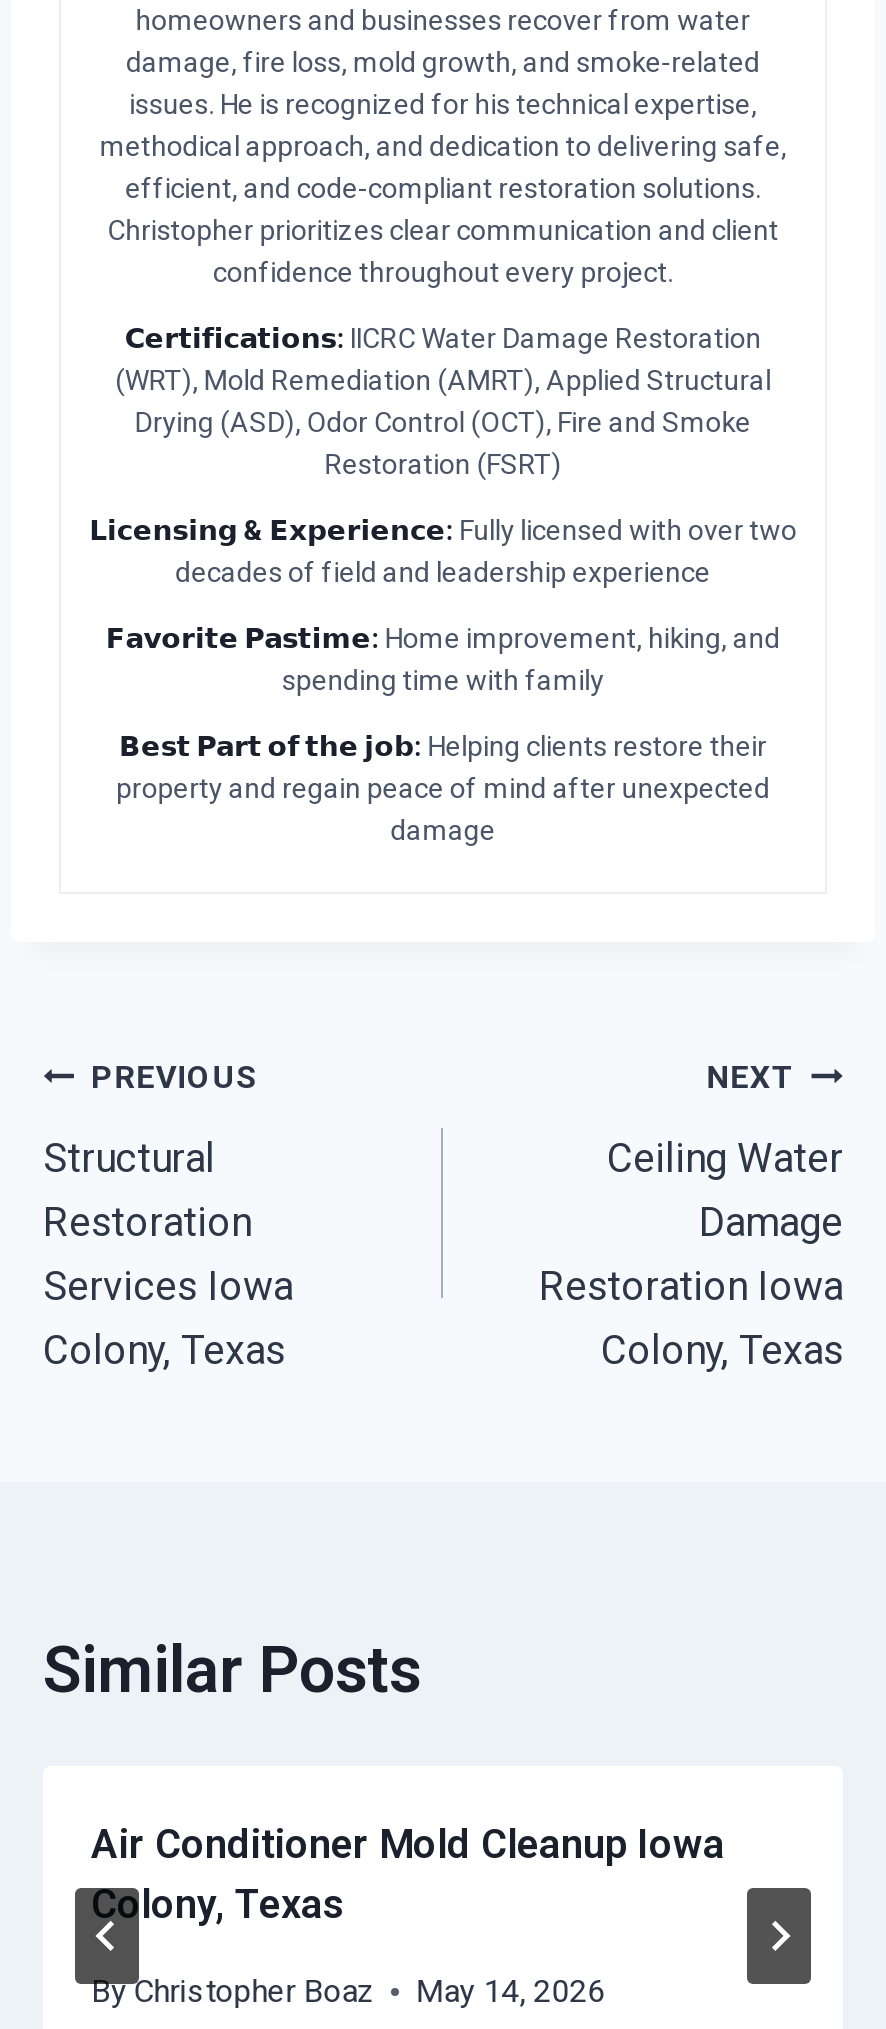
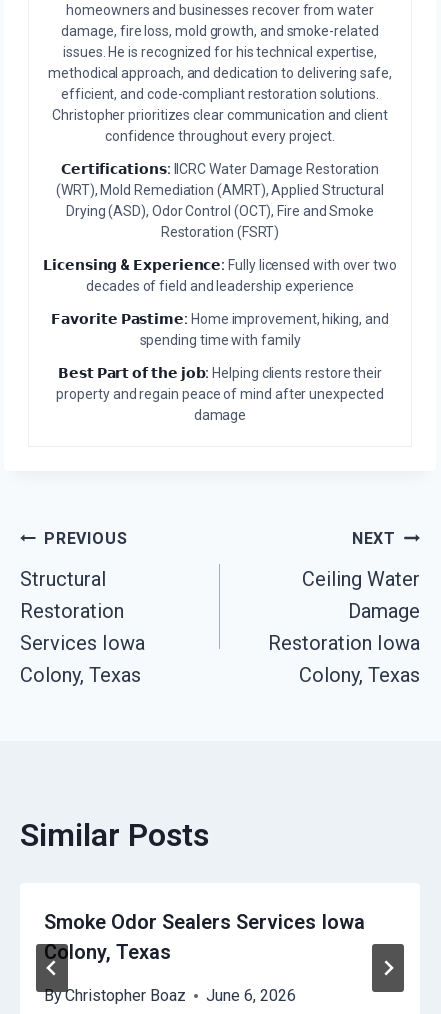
- Air Conditioner Mold Cleanup Iowa
+ Smoke Odor Sealers Services Iowa

- By Christopher Boaz May 14, 2026
+ By Christopher Boaz June 6, 2026
